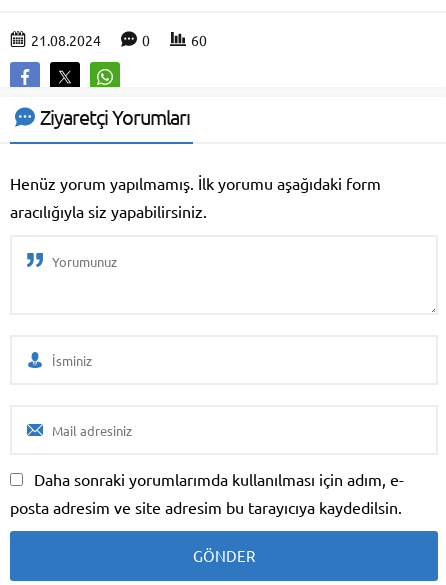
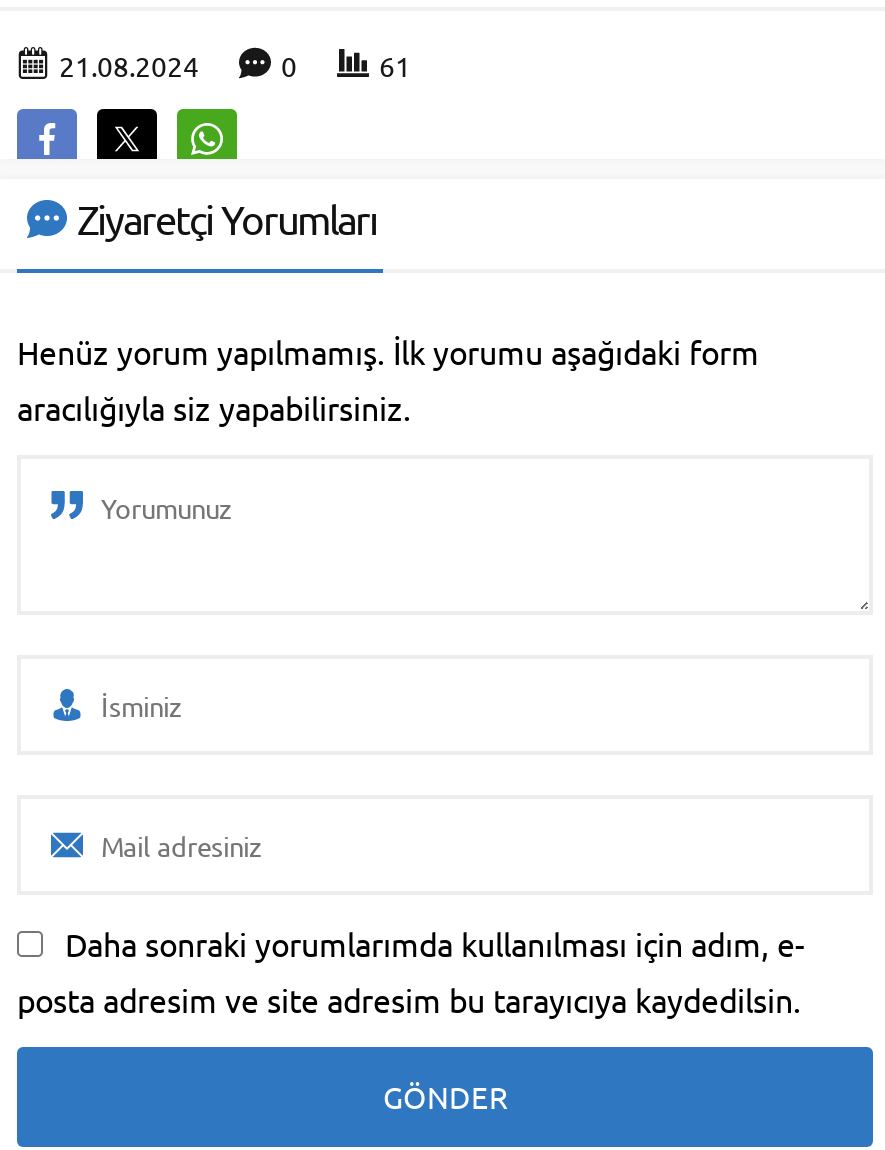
- 60
+ 61
